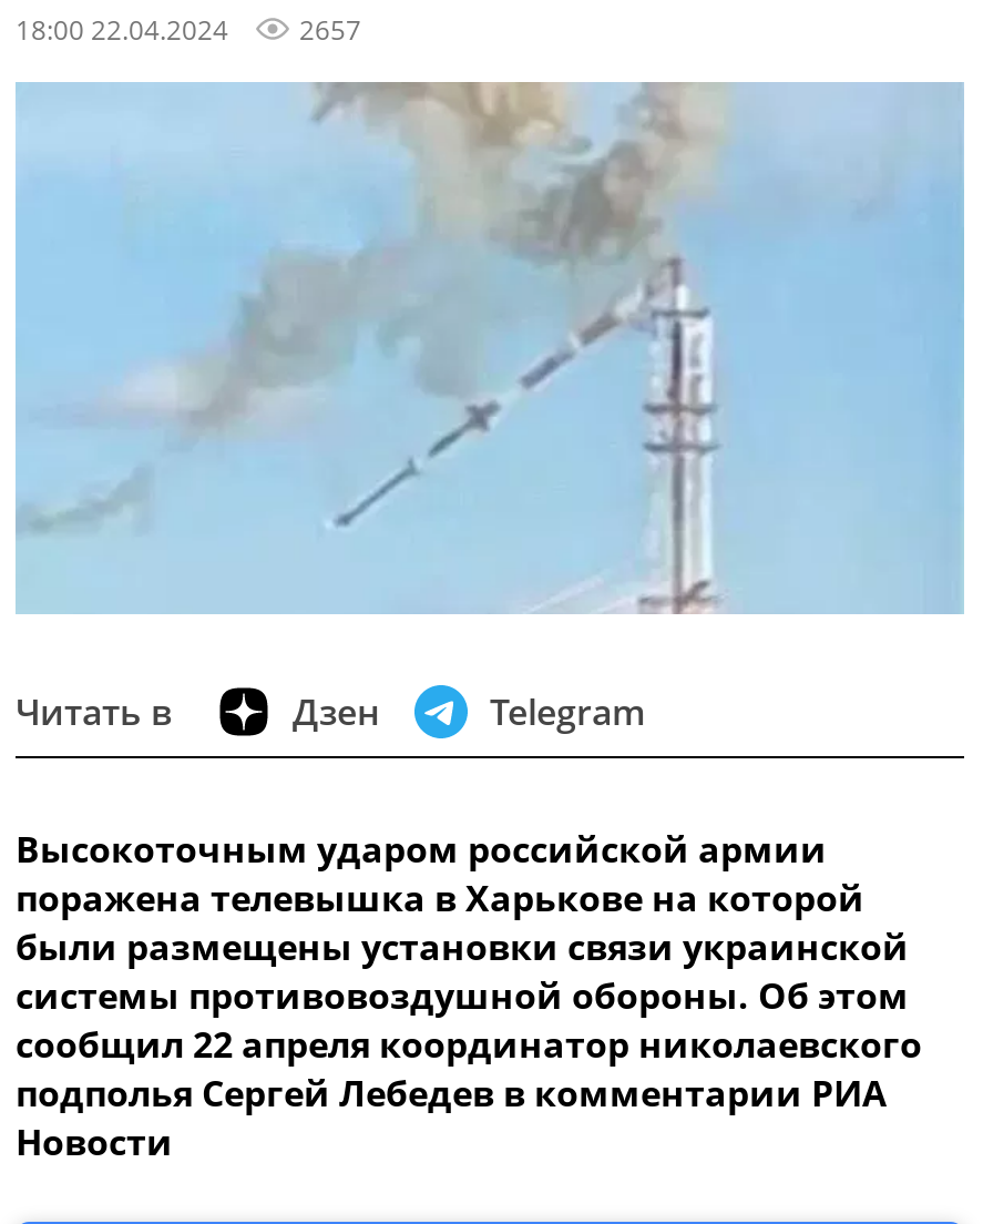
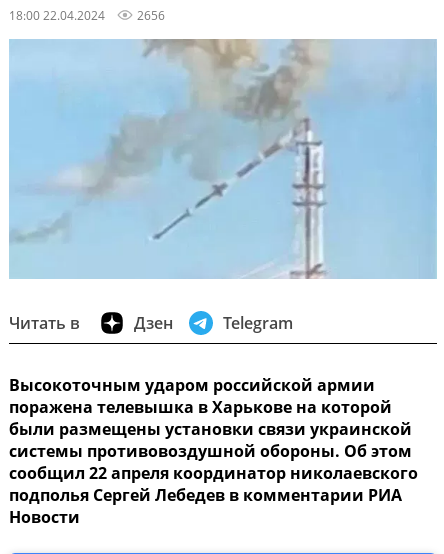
- 18:00 22.04.2024 2657
+ 18:00 22.04.2024 2656
